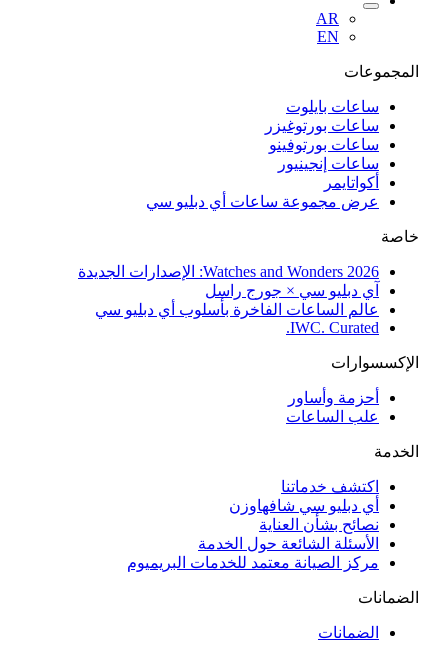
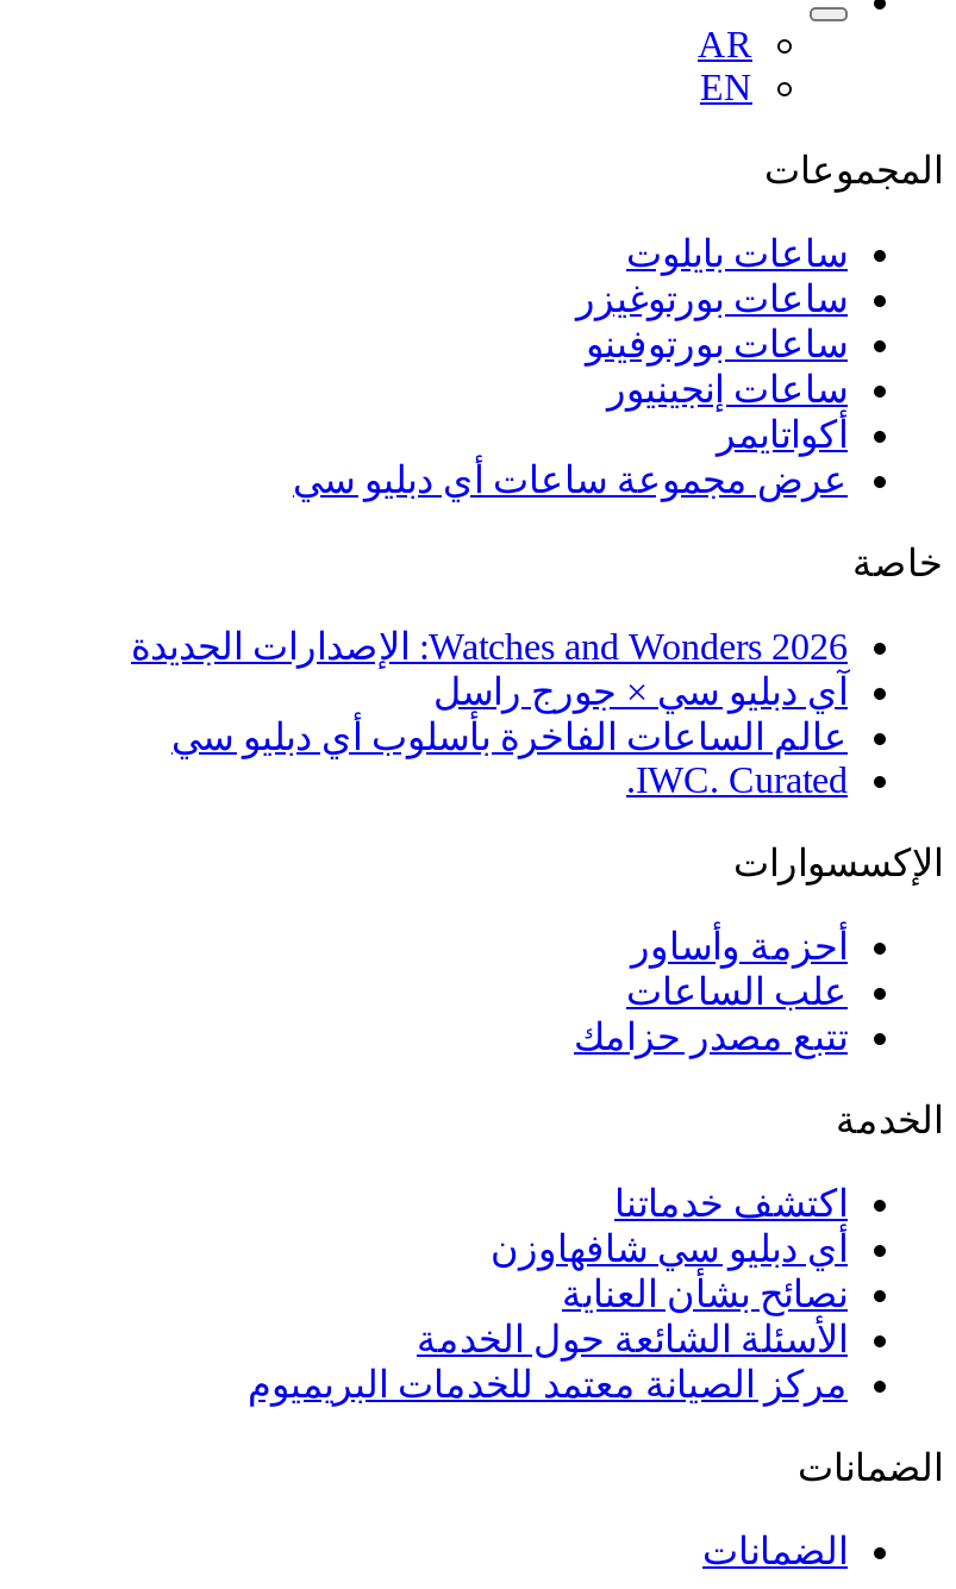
+ تتبع مصدر حزامك
